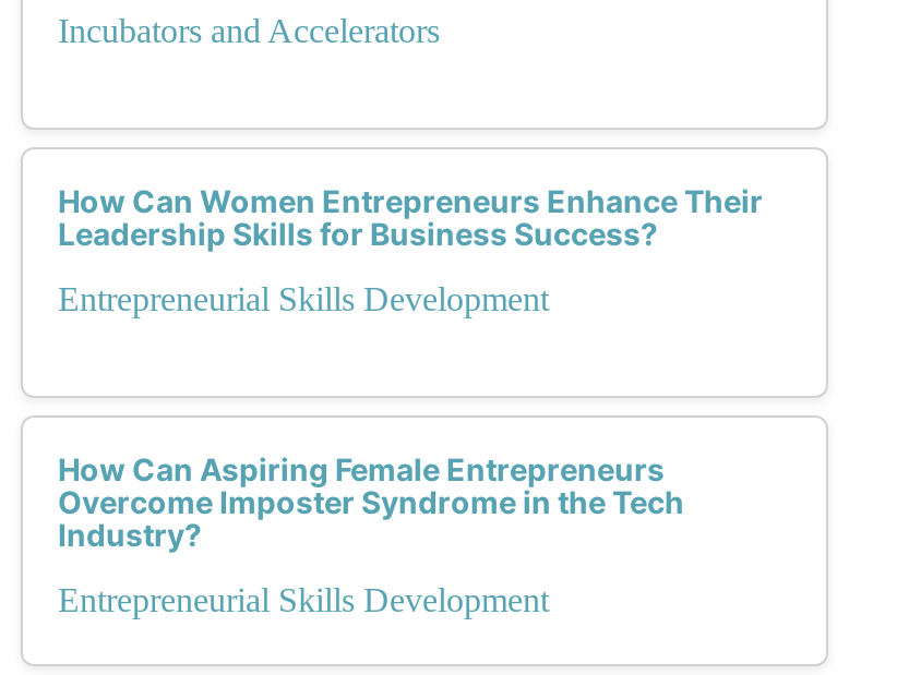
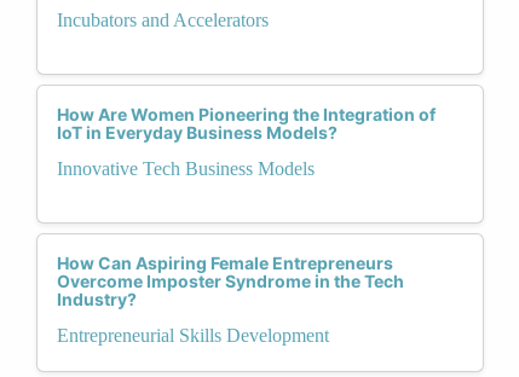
- How Can Women Entrepreneurs Enhance Their
- Leadership Skills for Business Success?
+ How Are Women Pioneering the Integration of
+ IoT in Everyday Business Models?

- Entrepreneurial Skills Development
+ Innovative Tech Business Models
